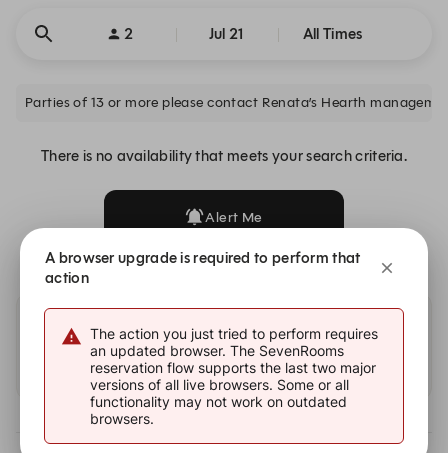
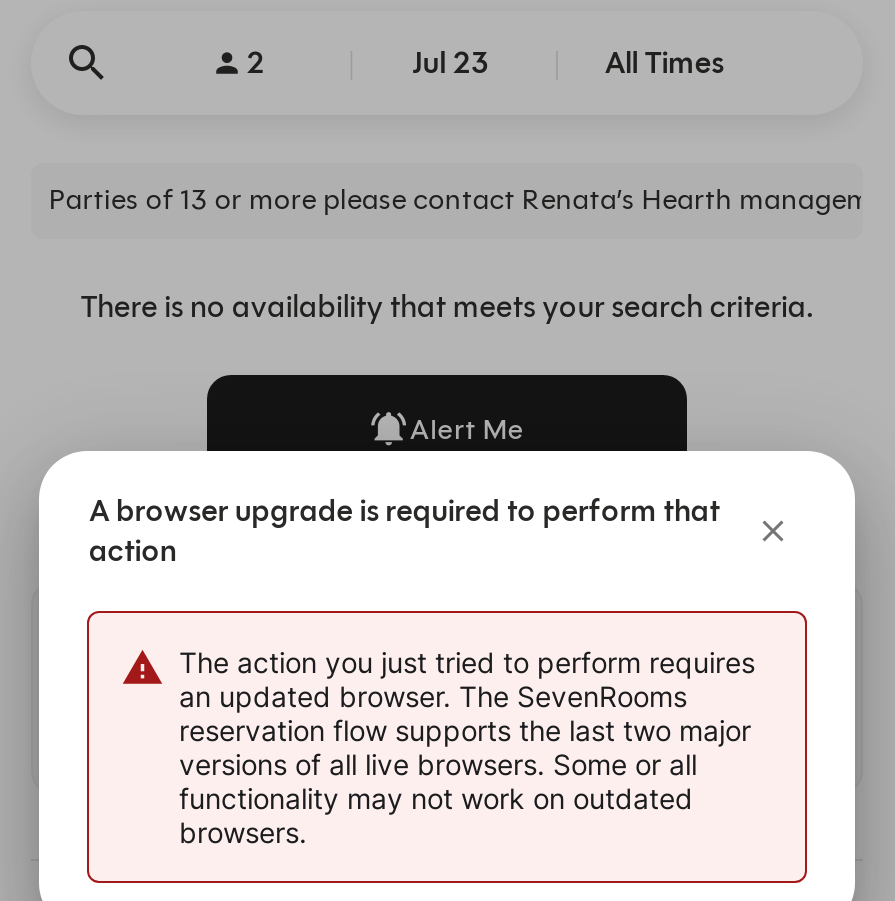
- Jul 21
+ Jul 23
